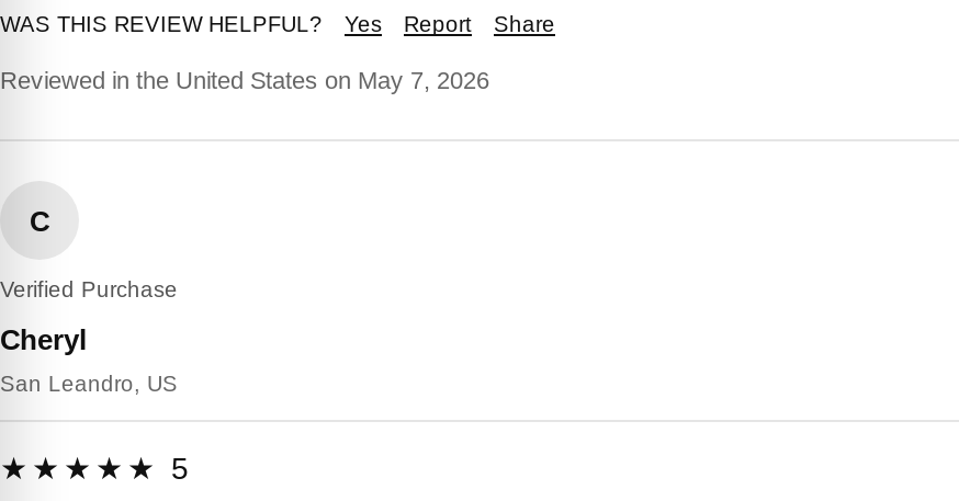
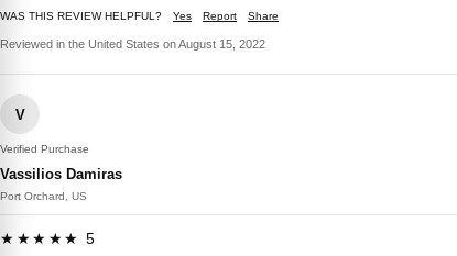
- Reviewed in the United States on May 7, 2026
+ Reviewed in the United States on August 15, 2022

- C
+ V

- Cheryl
+ Vassilios Damiras

- San Leandro, US
+ Port Orchard, US
